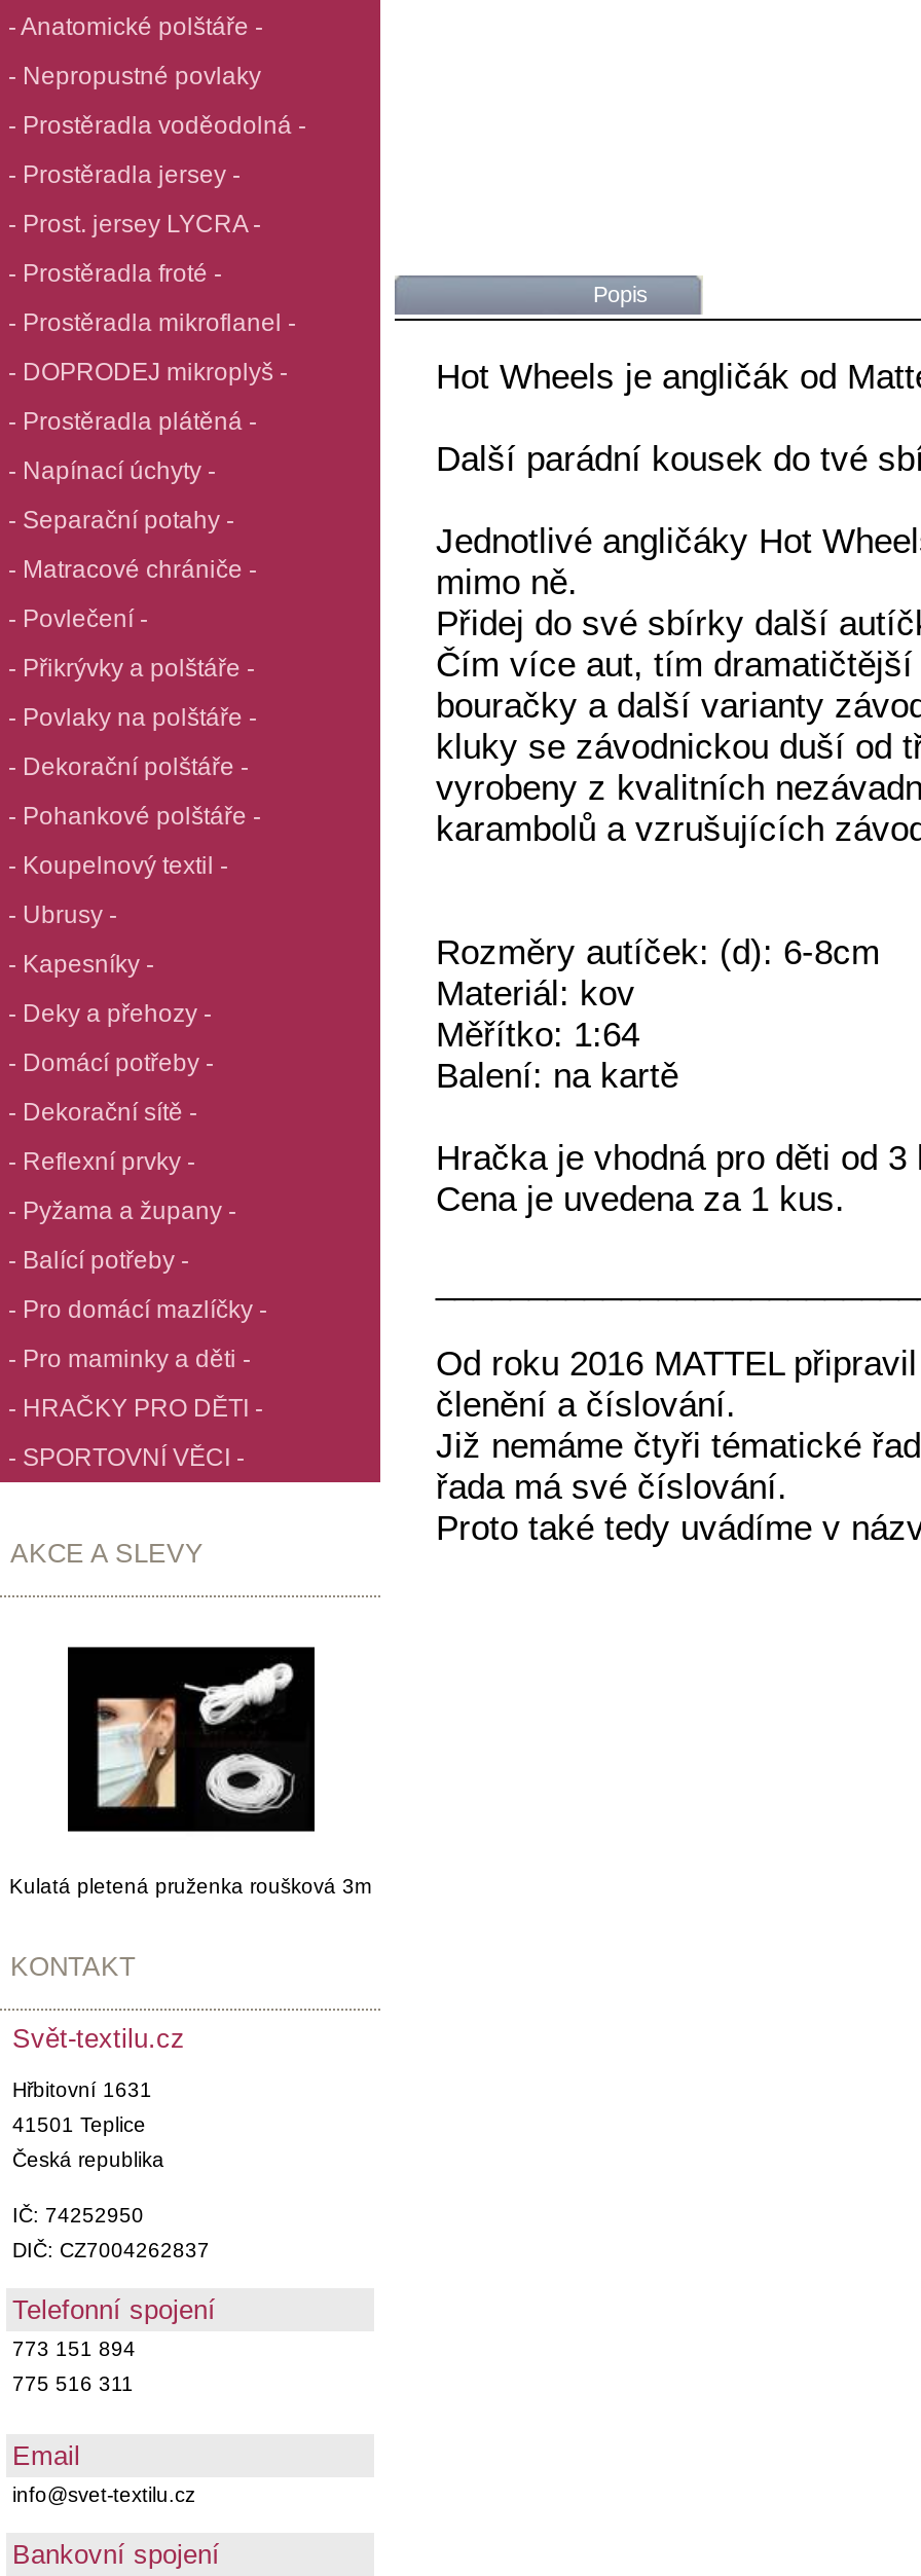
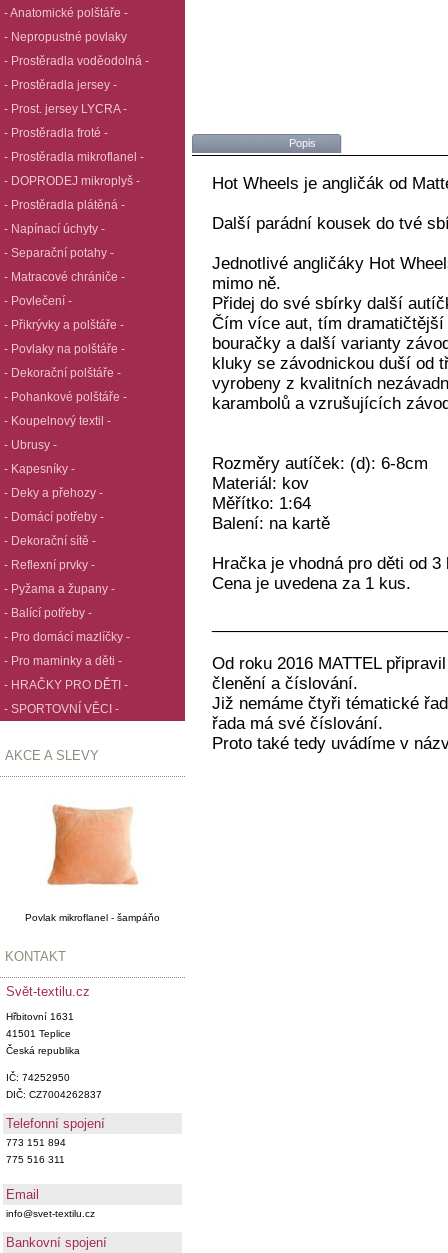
- [image]
- Kulatá pletená pruženka roušková 3m
+ [image]
+ Povlak mikroflanel - šampáňo
